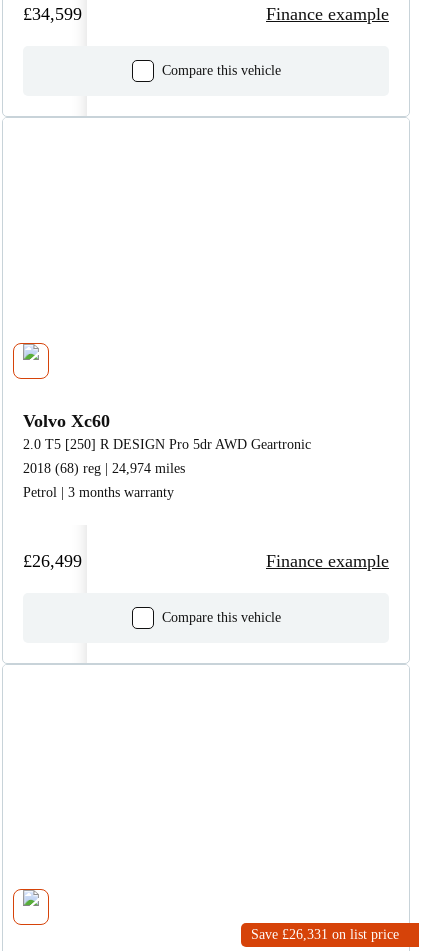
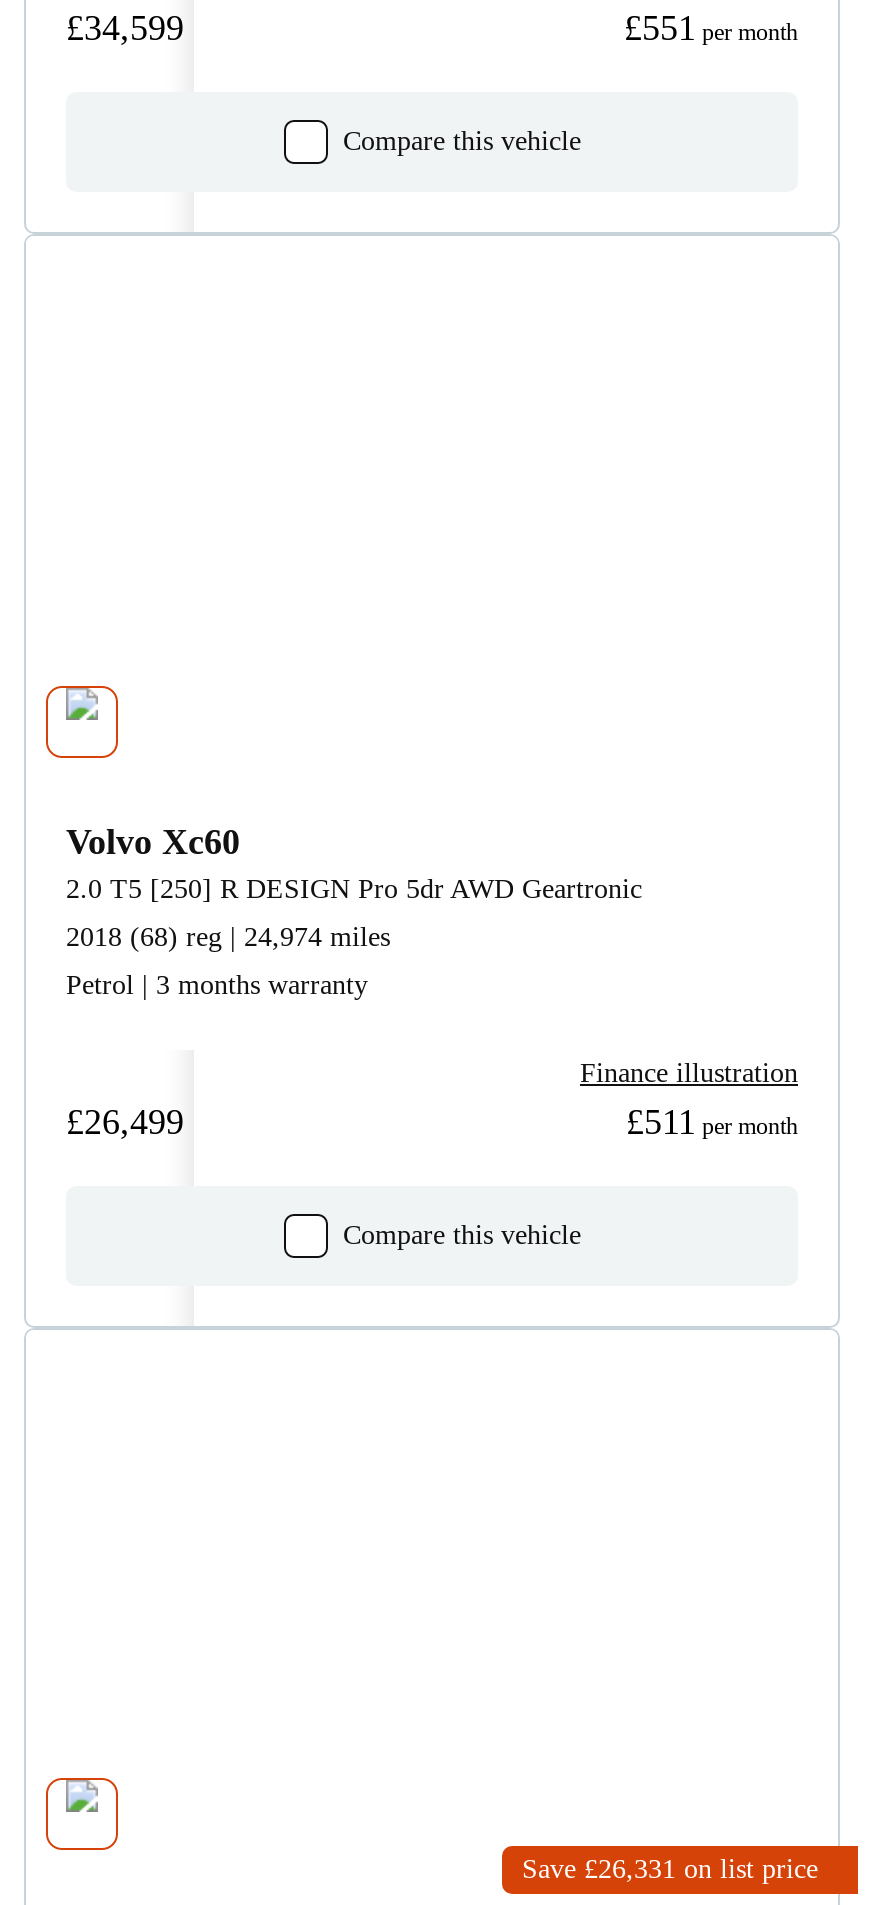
- Finance example
+ £551 per month

+ Finance illustration

- Finance example
+ £511 per month
